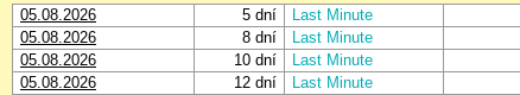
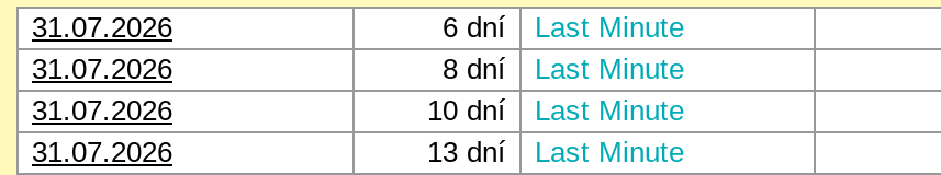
- 05.08.2026
+ 31.07.2026

- 5 dní Last Minute
+ 6 dní Last Minute

- 05.08.2026
+ 31.07.2026

- 05.08.2026
+ 31.07.2026

- 05.08.2026
+ 31.07.2026

- 12 dní Last Minute
+ 13 dní Last Minute
